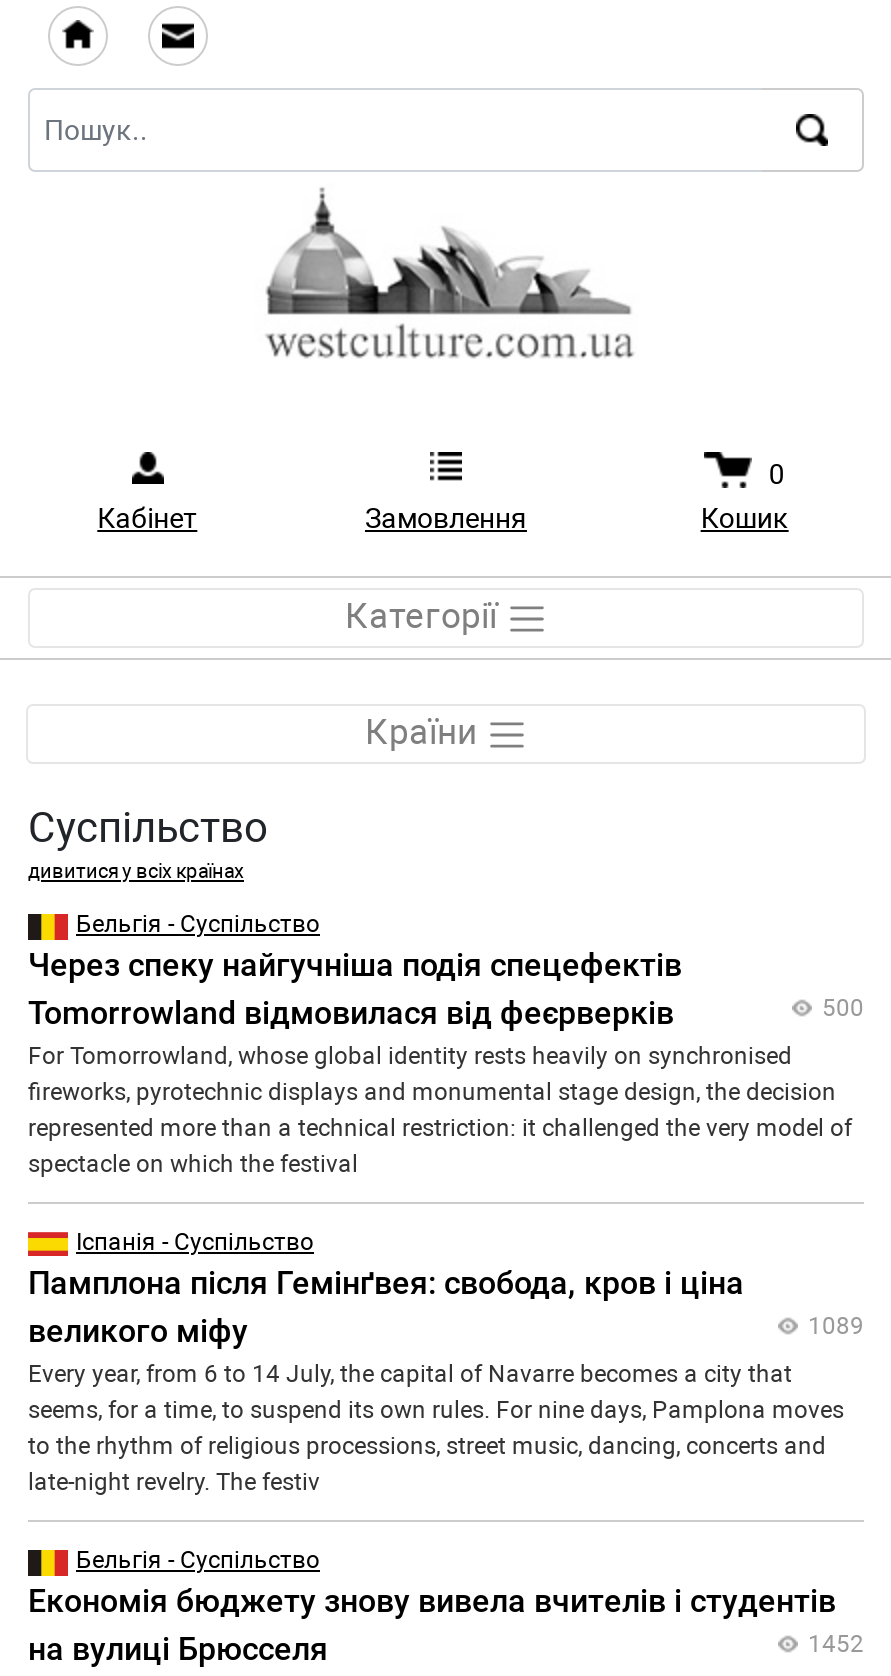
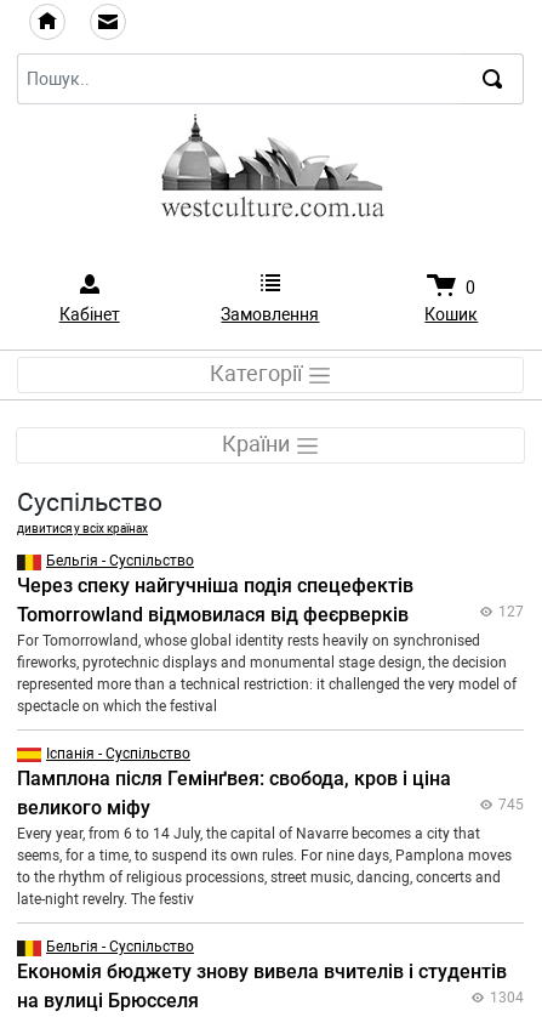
- 500
+ 127

- 1089
+ 745

- 1452
+ 1304
